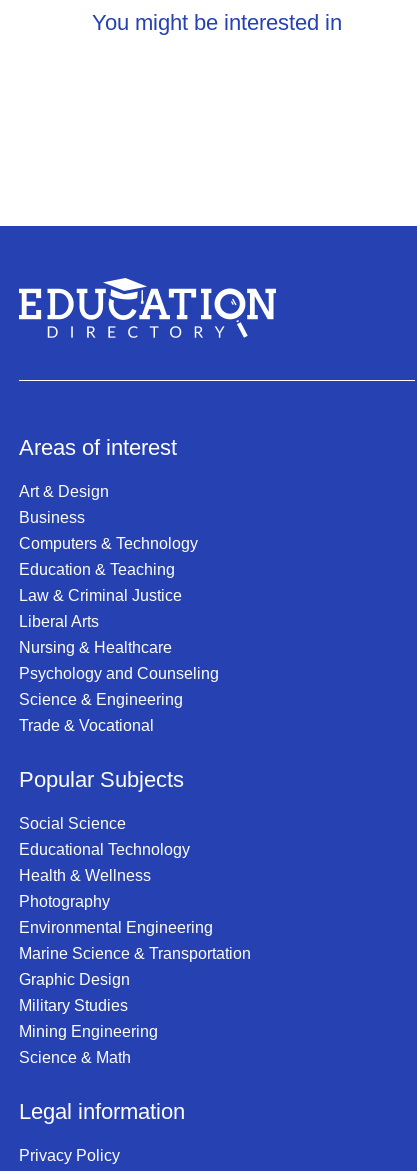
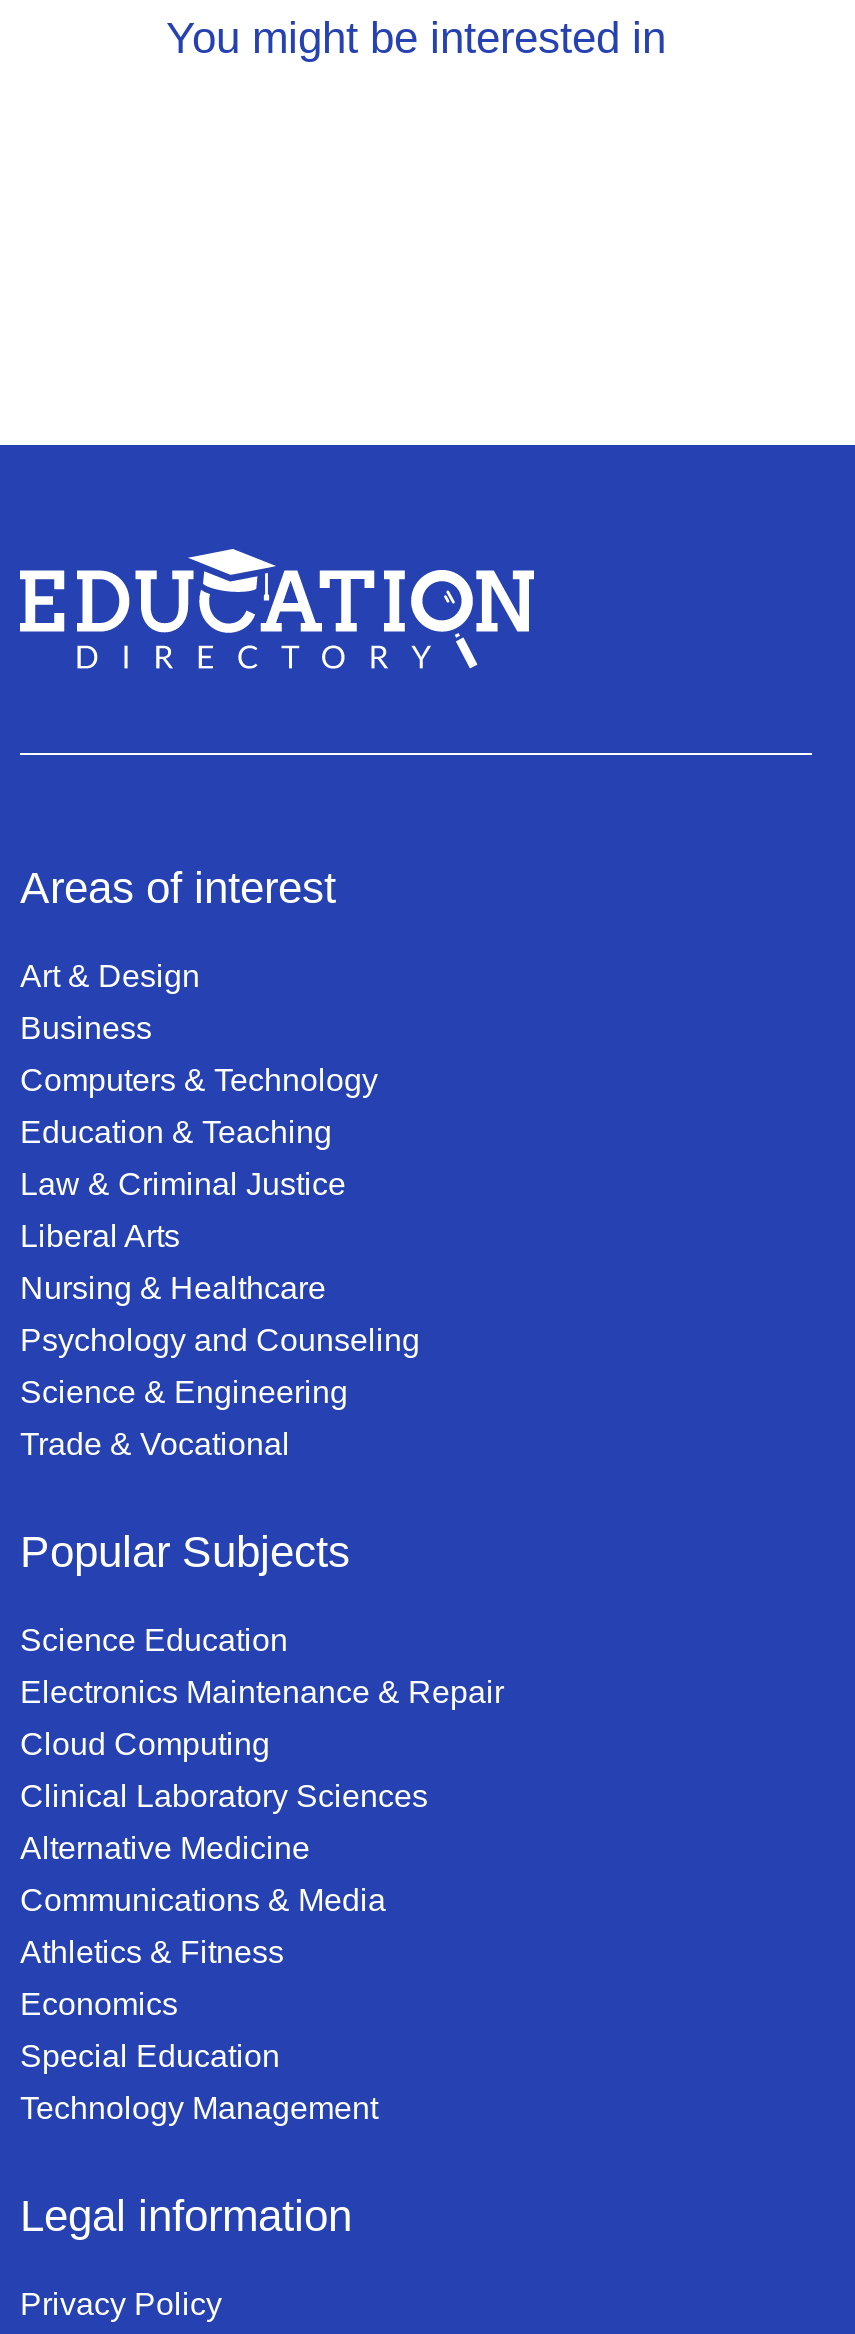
- Social Science
+ Science Education

- Educational Technology
+ Electronics Maintenance & Repair

- Health & Wellness
+ Cloud Computing

- Photography
+ Clinical Laboratory Sciences

- Environmental Engineering
+ Alternative Medicine

- Marine Science & Transportation
+ Communications & Media

- Graphic Design
+ Athletics & Fitness

- Military Studies
+ Economics

- Mining Engineering
+ Special Education

- Science & Math
+ Technology Management
